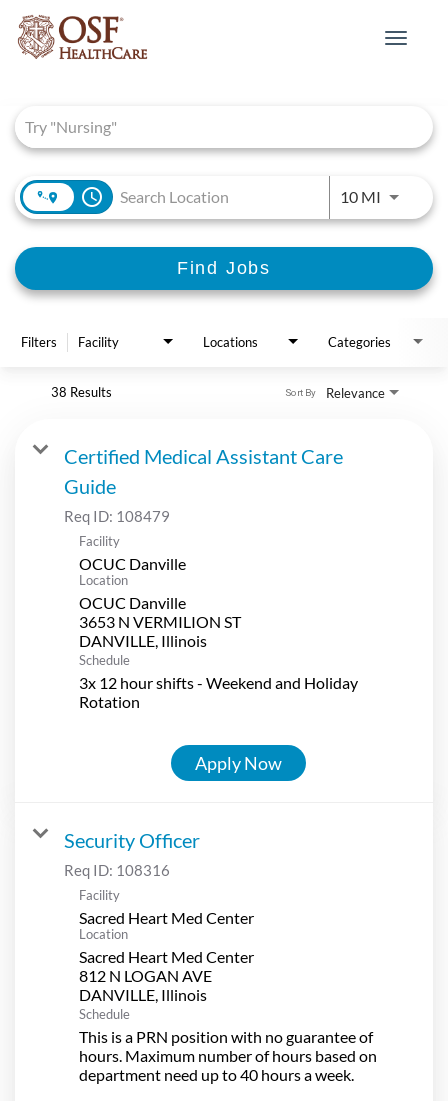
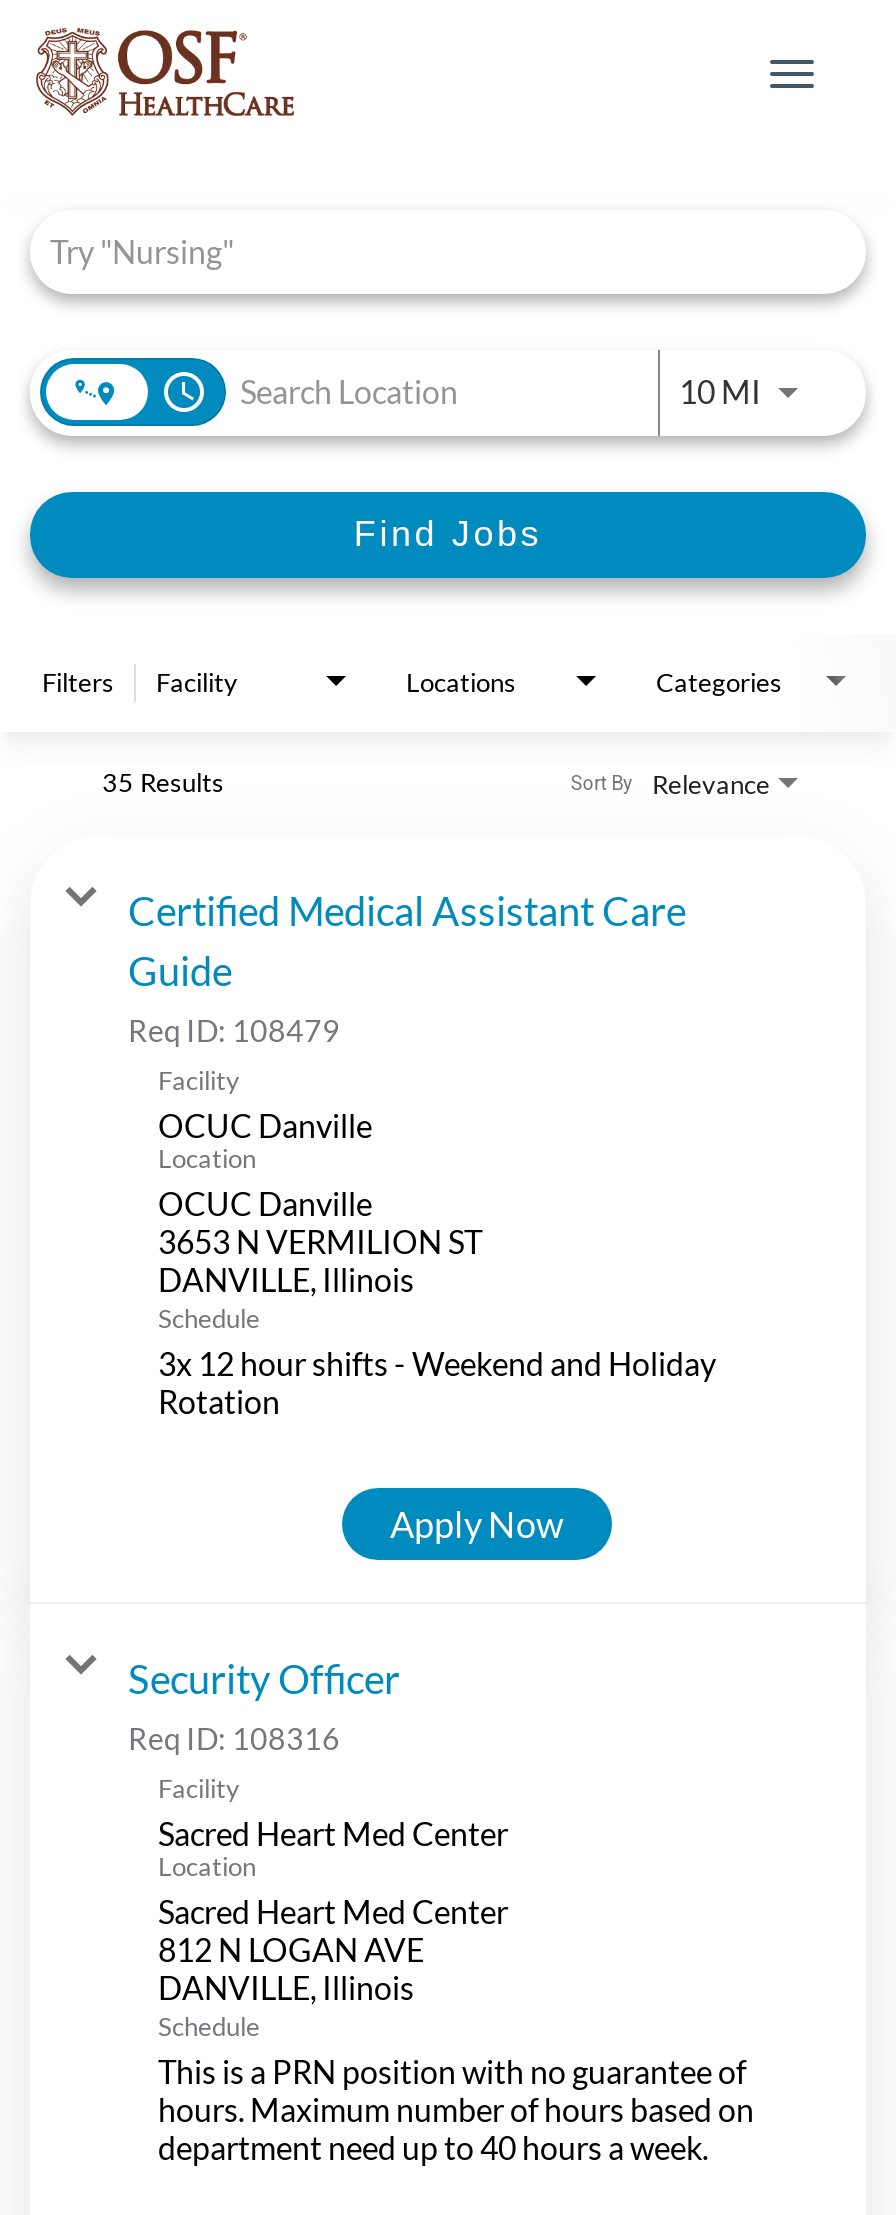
- 38 Results
+ 35 Results
